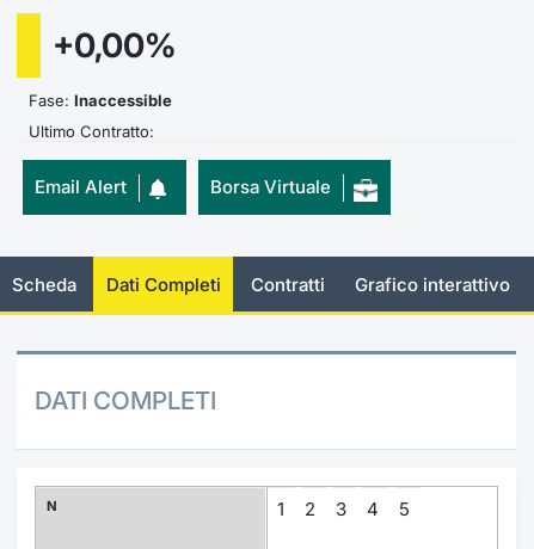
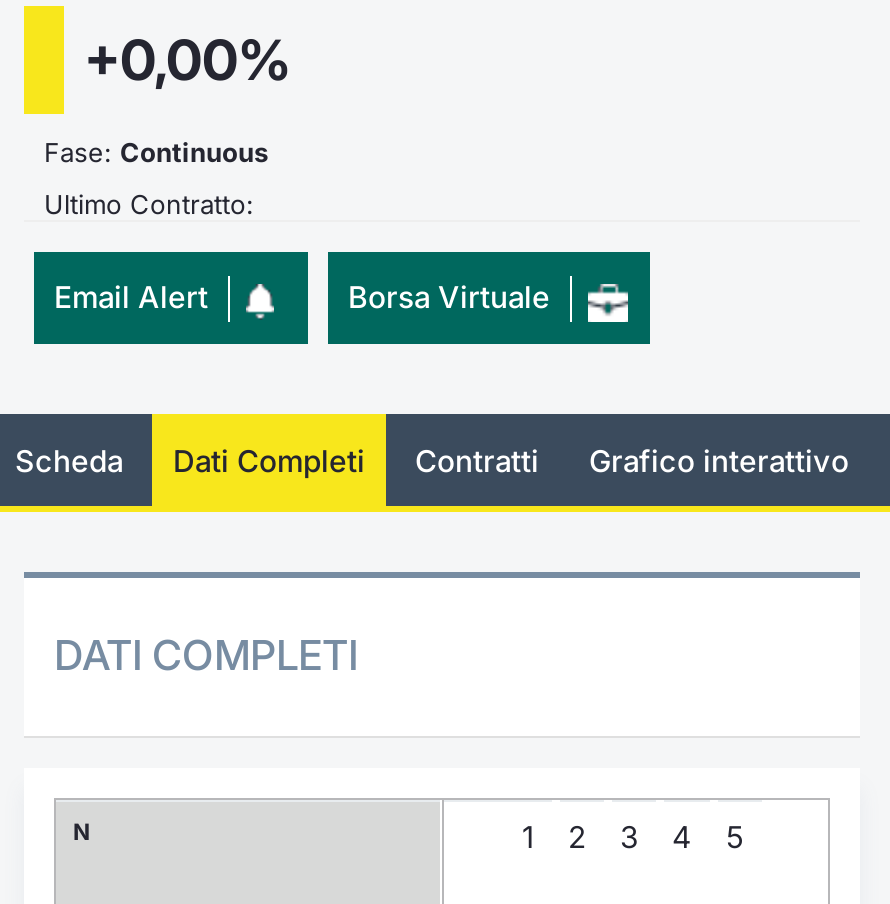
- Fase: Inaccessible
+ Fase: Continuous
